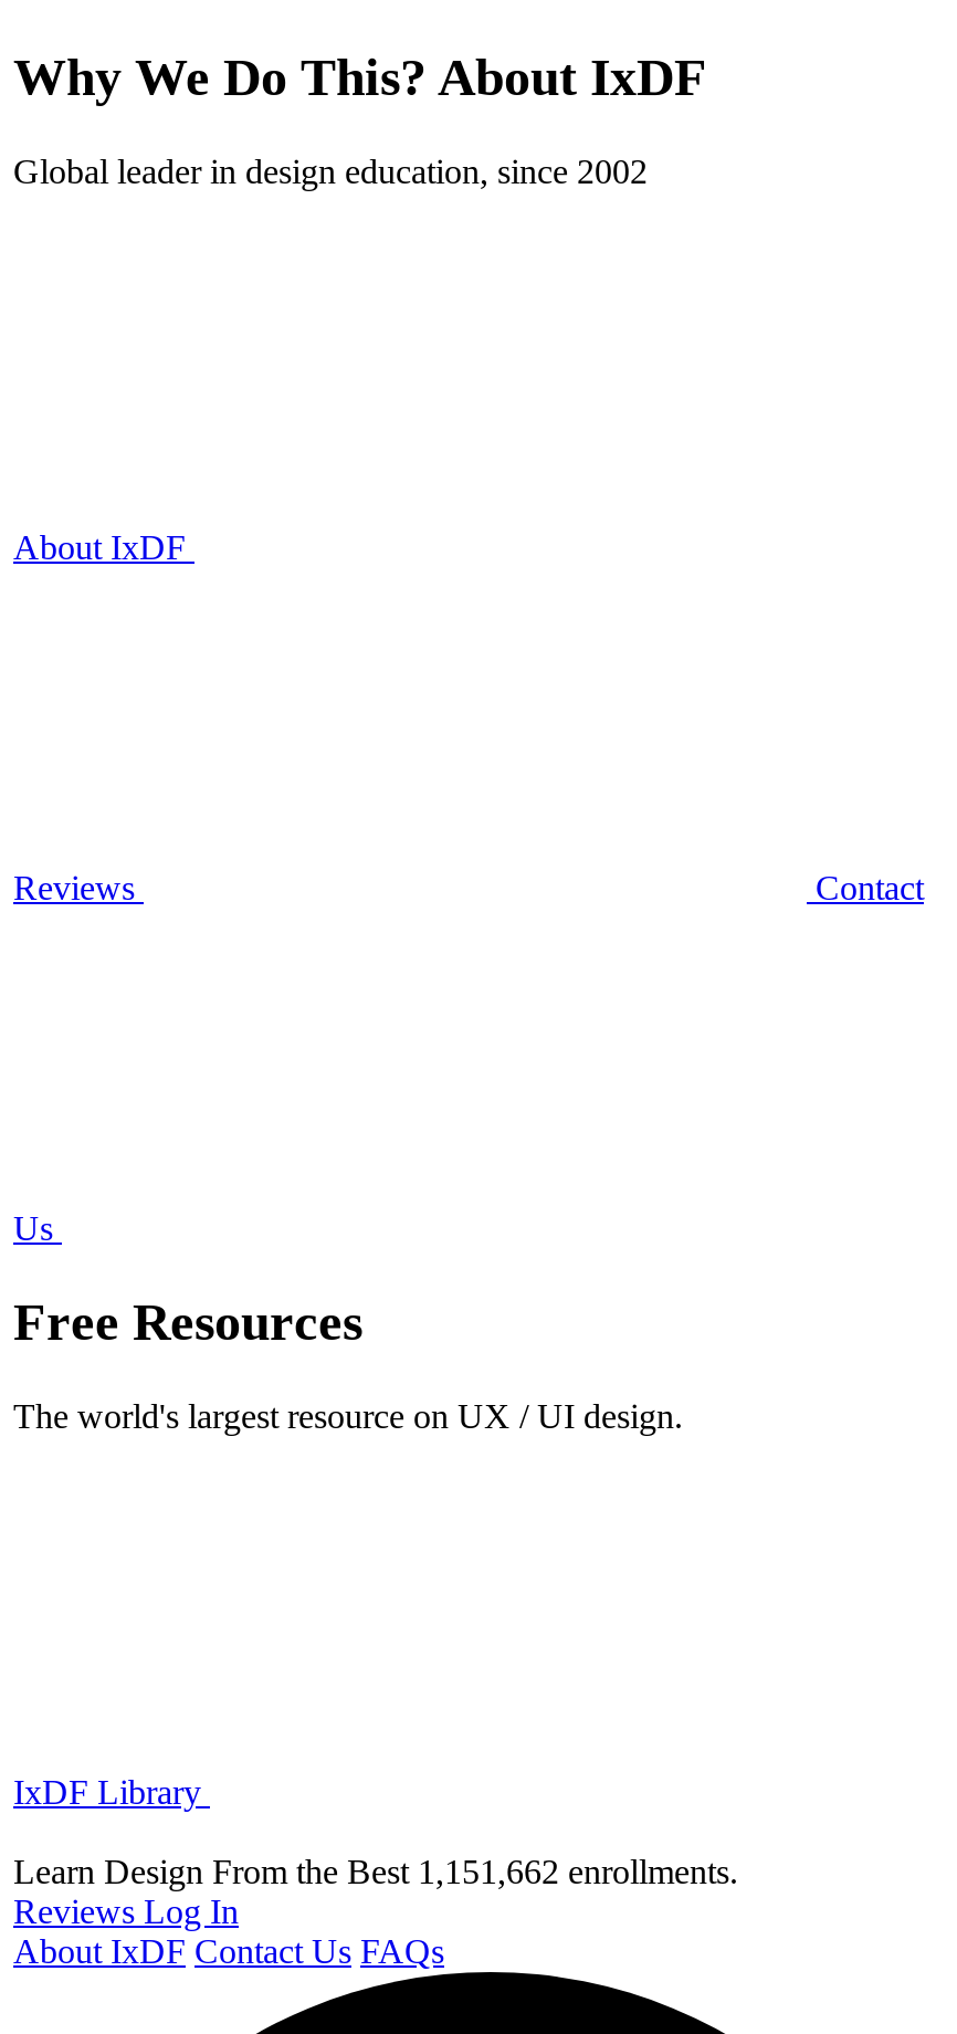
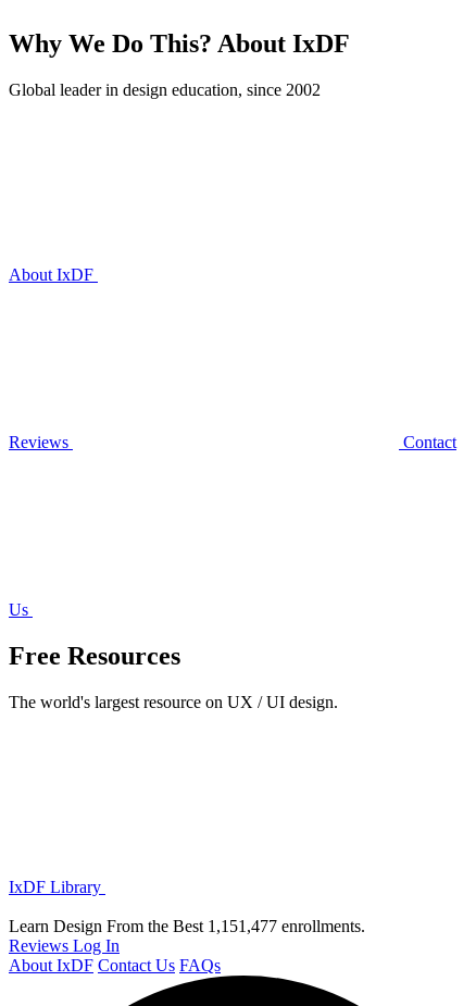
- Learn Design From the Best 1,151,662 enrollments.
+ Learn Design From the Best 1,151,477 enrollments.
